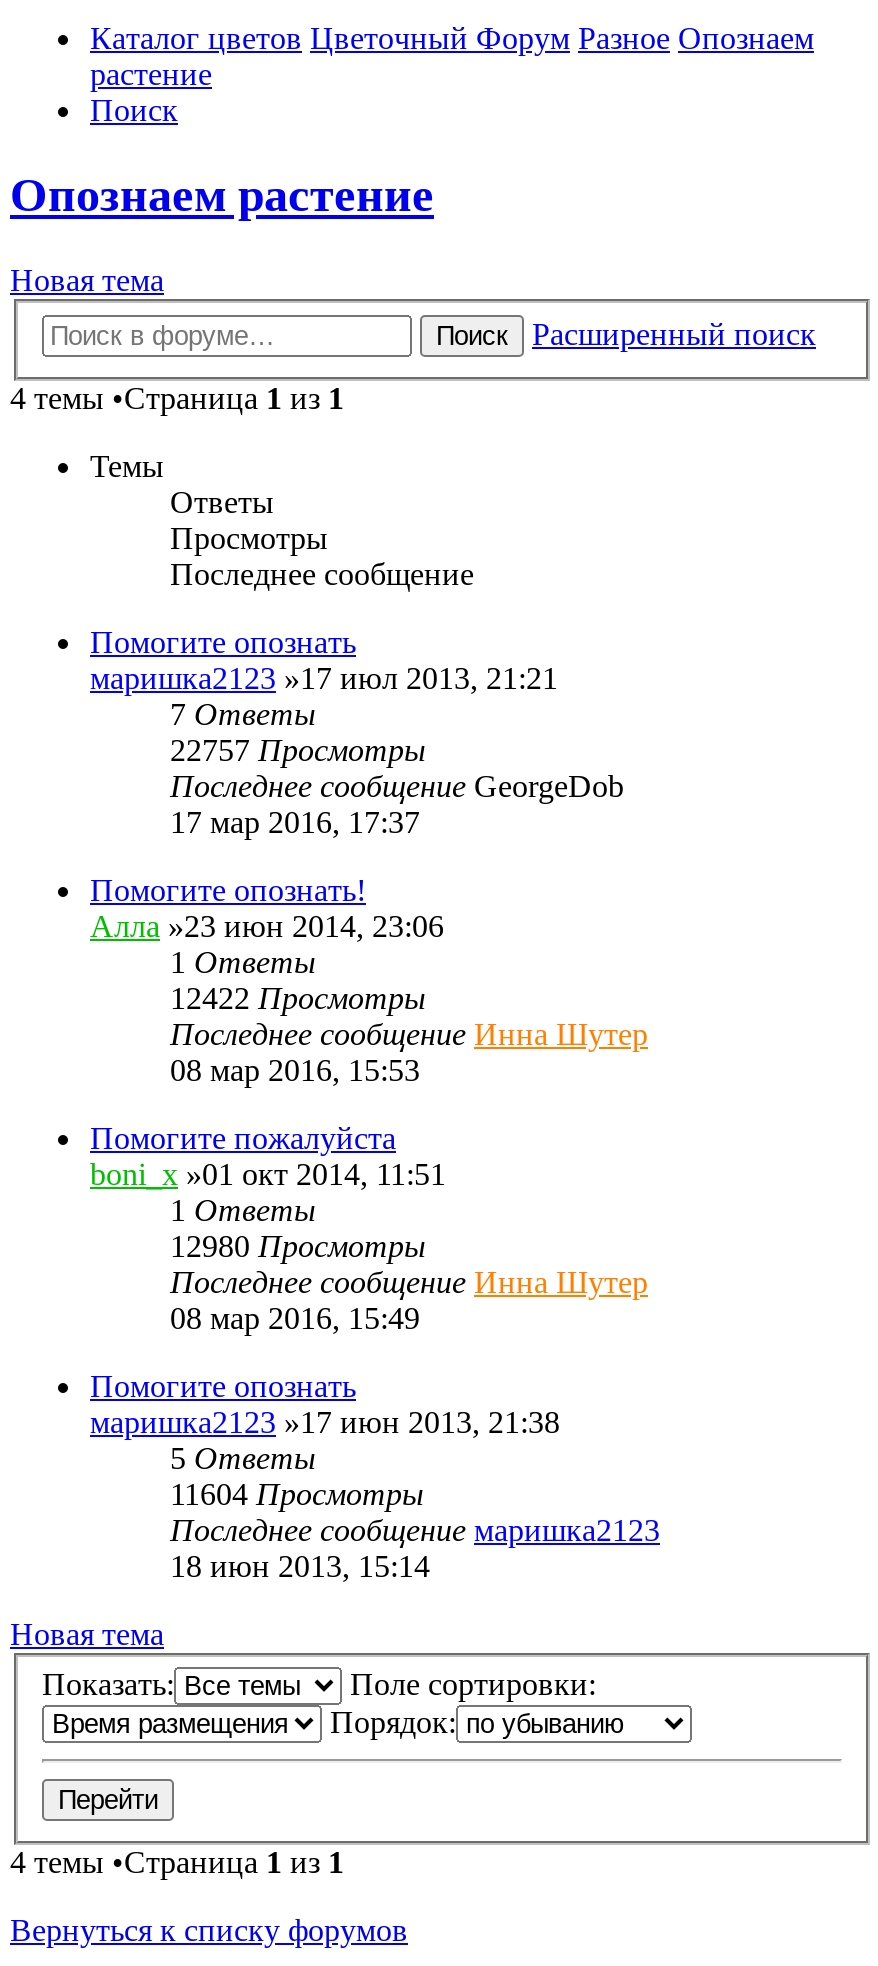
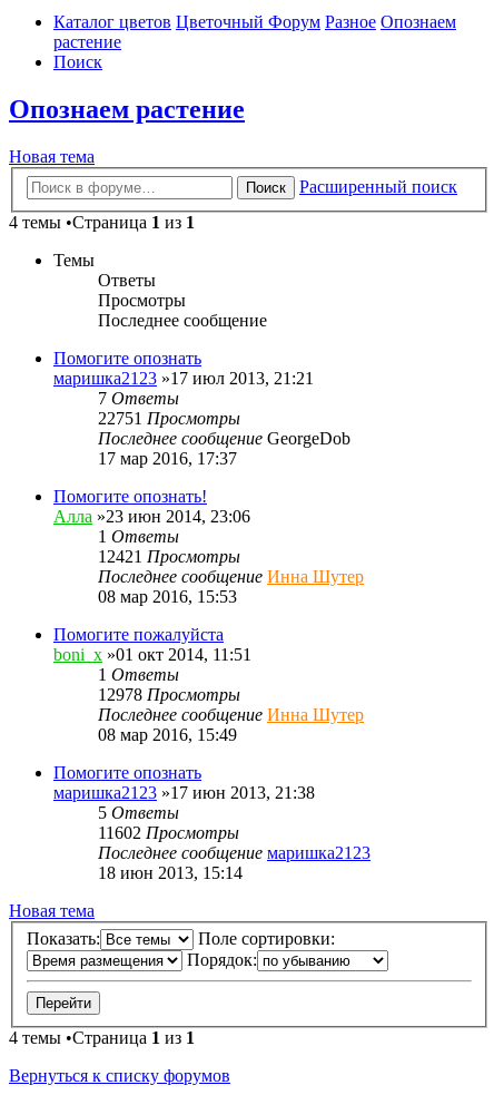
- 22757 Просмотры
+ 22751 Просмотры

- 12422 Просмотры
+ 12421 Просмотры

- 12980 Просмотры
+ 12978 Просмотры

- 11604 Просмотры
+ 11602 Просмотры
